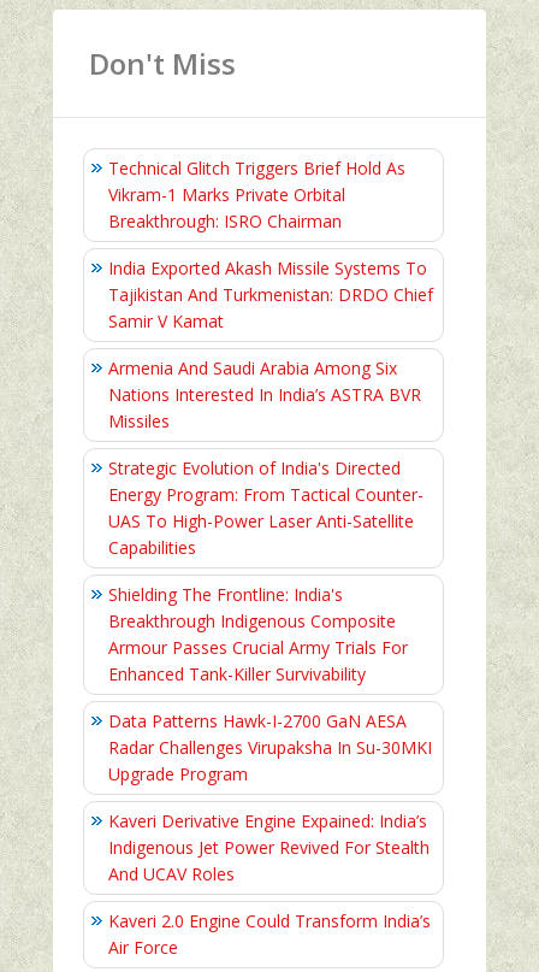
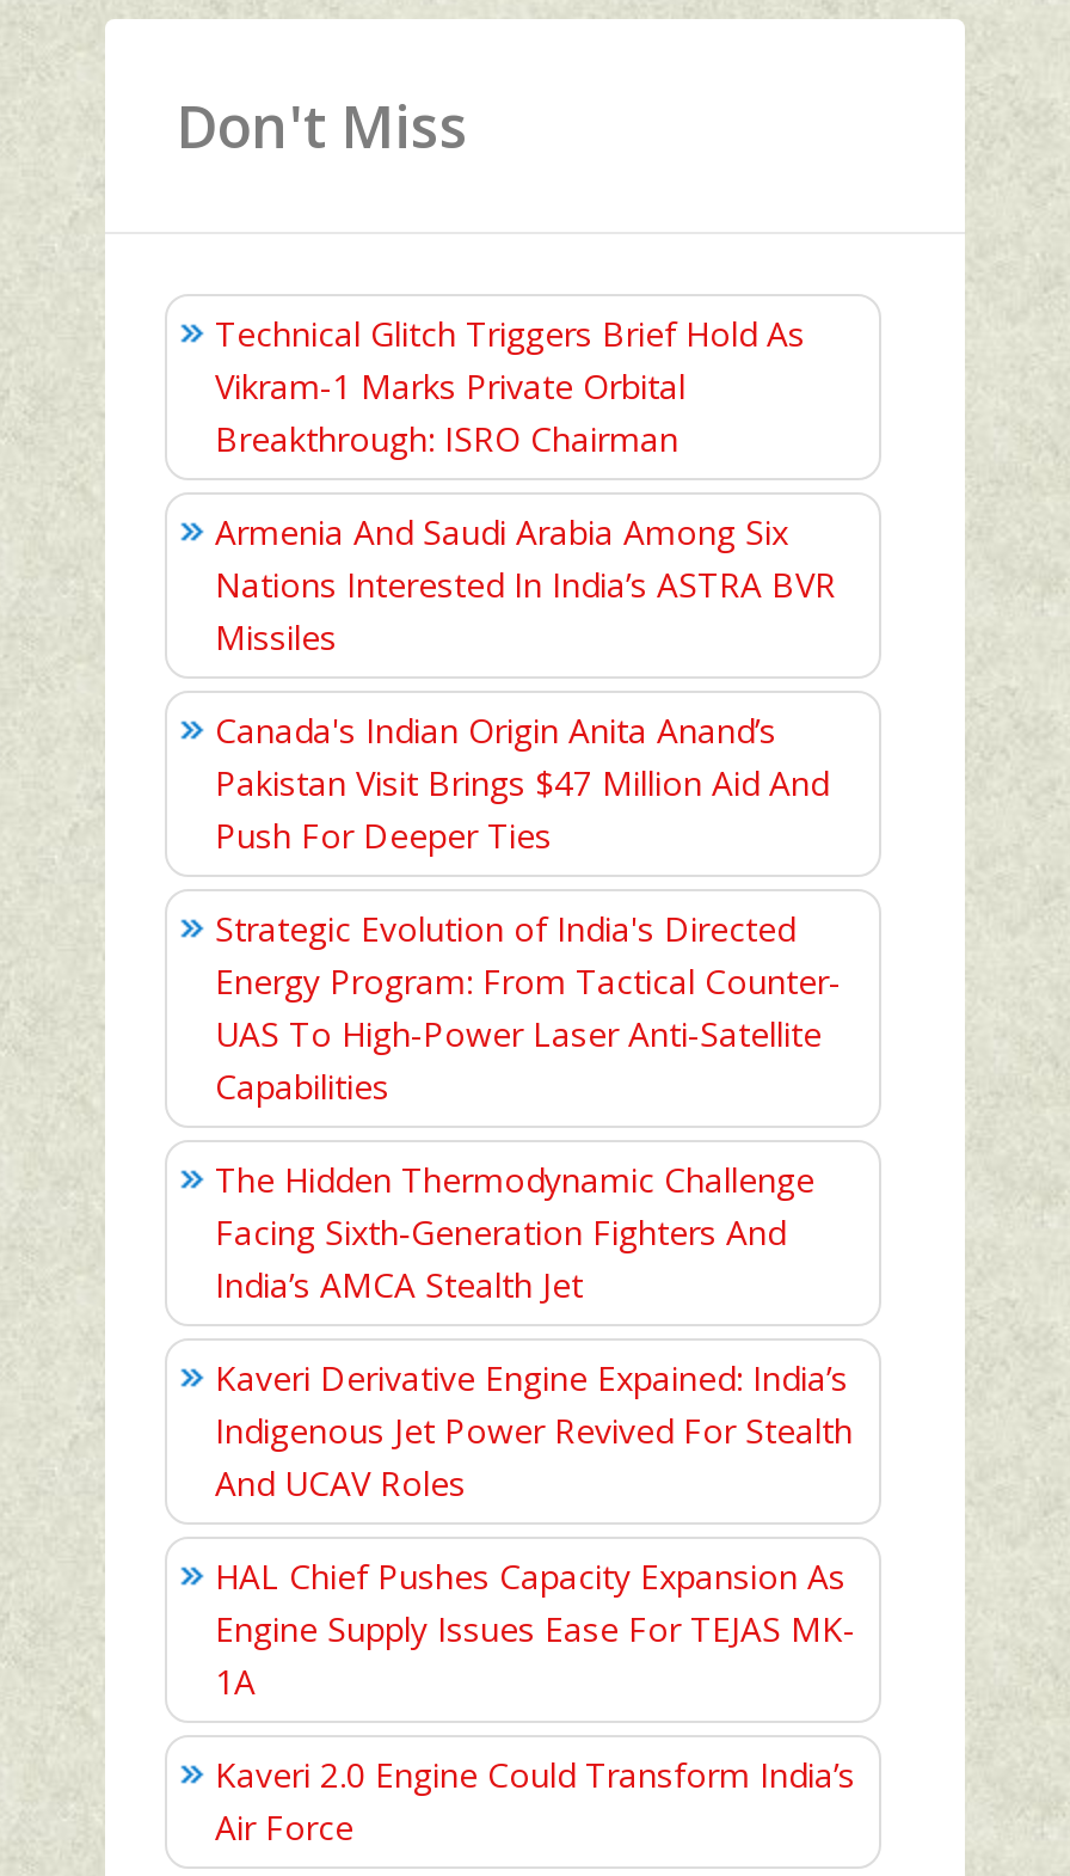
- India Exported Akash Missile Systems To
- Tajikistan And Turkmenistan: DRDO Chief
- Samir V Kamat

moved up: Armenia And Saudi Arabia Among Six | Nations Interested In India’s ASTRA BVR | Missiles

+ Canada's Indian Origin Anita Anand’s
+ Pakistan Visit Brings $47 Million Aid And
+ Push For Deeper Ties

- Shielding The Frontline: India's
- Breakthrough Indigenous Composite
- Armour Passes Crucial Army Trials For
- Enhanced Tank-Killer Survivability
- Data Patterns Hawk-I-2700 GaN AESA
- Radar Challenges Virupaksha In Su-30MKI
- Upgrade Program
+ The Hidden Thermodynamic Challenge
+ Facing Sixth‑Generation Fighters And
+ India’s AMCA Stealth Jet

moved up: Kaveri Derivative Engine Expained: India’s | Indigenous Jet Power Revived For Stealth | And UCAV Roles

+ HAL Chief Pushes Capacity Expansion As
+ Engine Supply Issues Ease For TEJAS MK-
+ 1A
